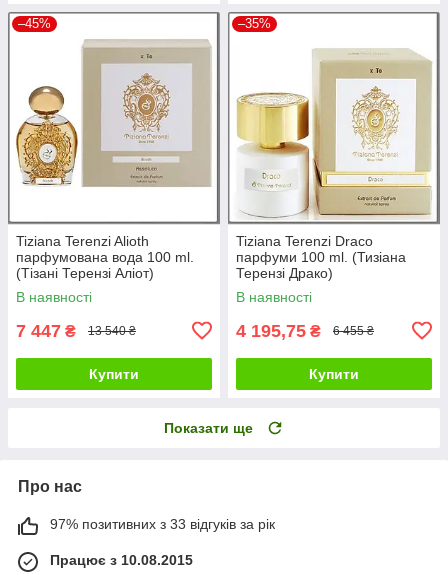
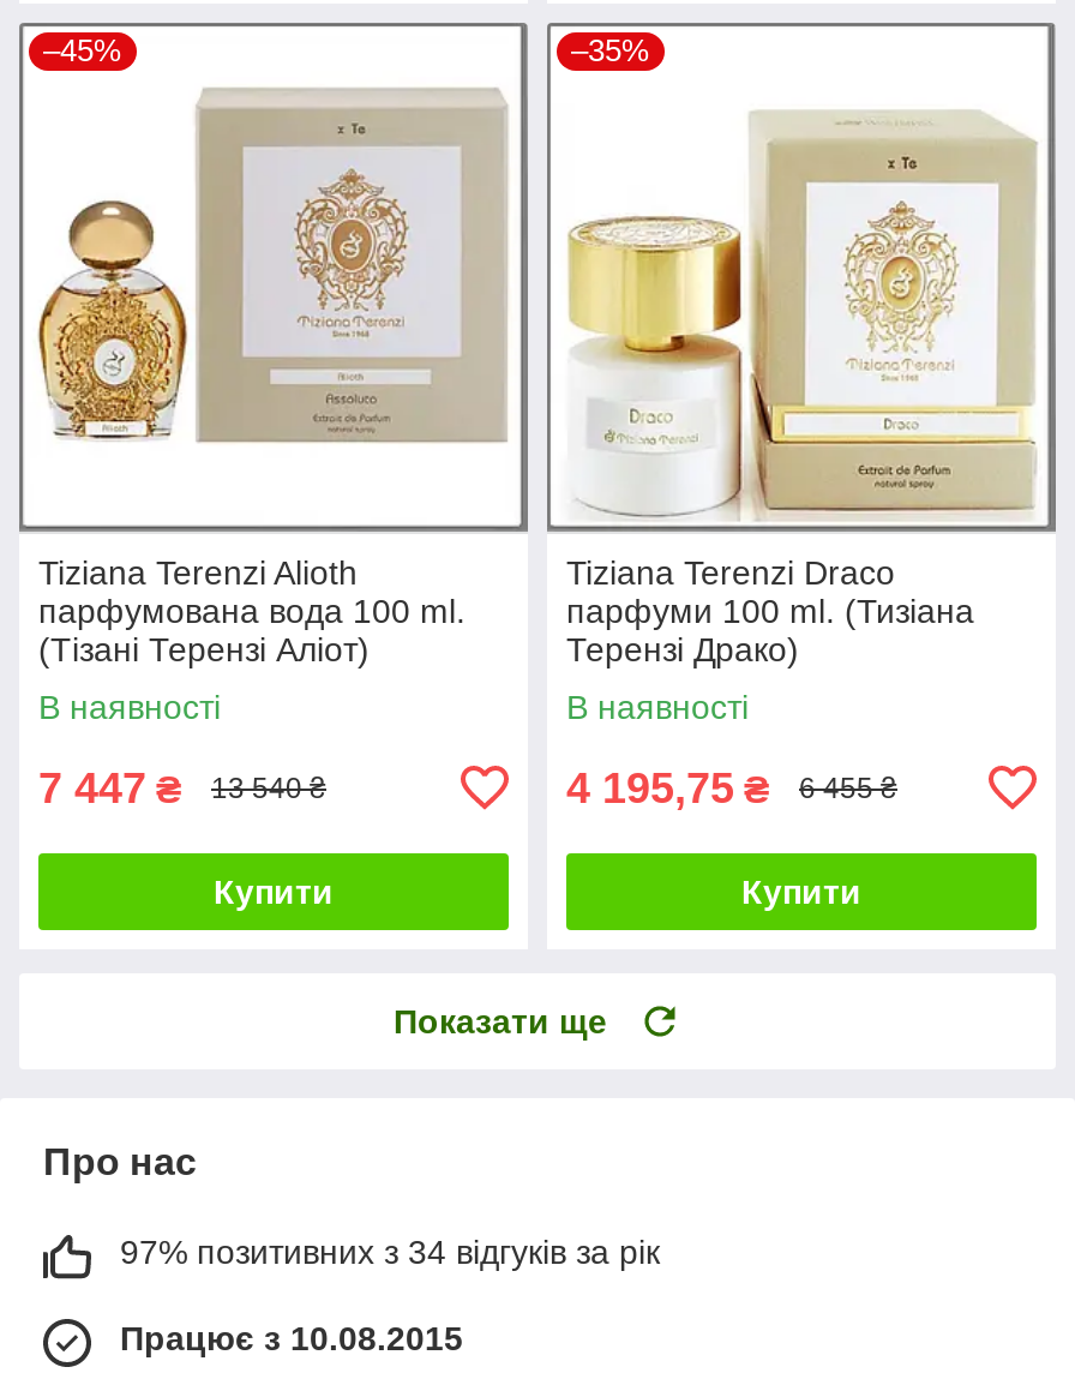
- 97% позитивних з 33 відгуків за рік
+ 97% позитивних з 34 відгуків за рік
